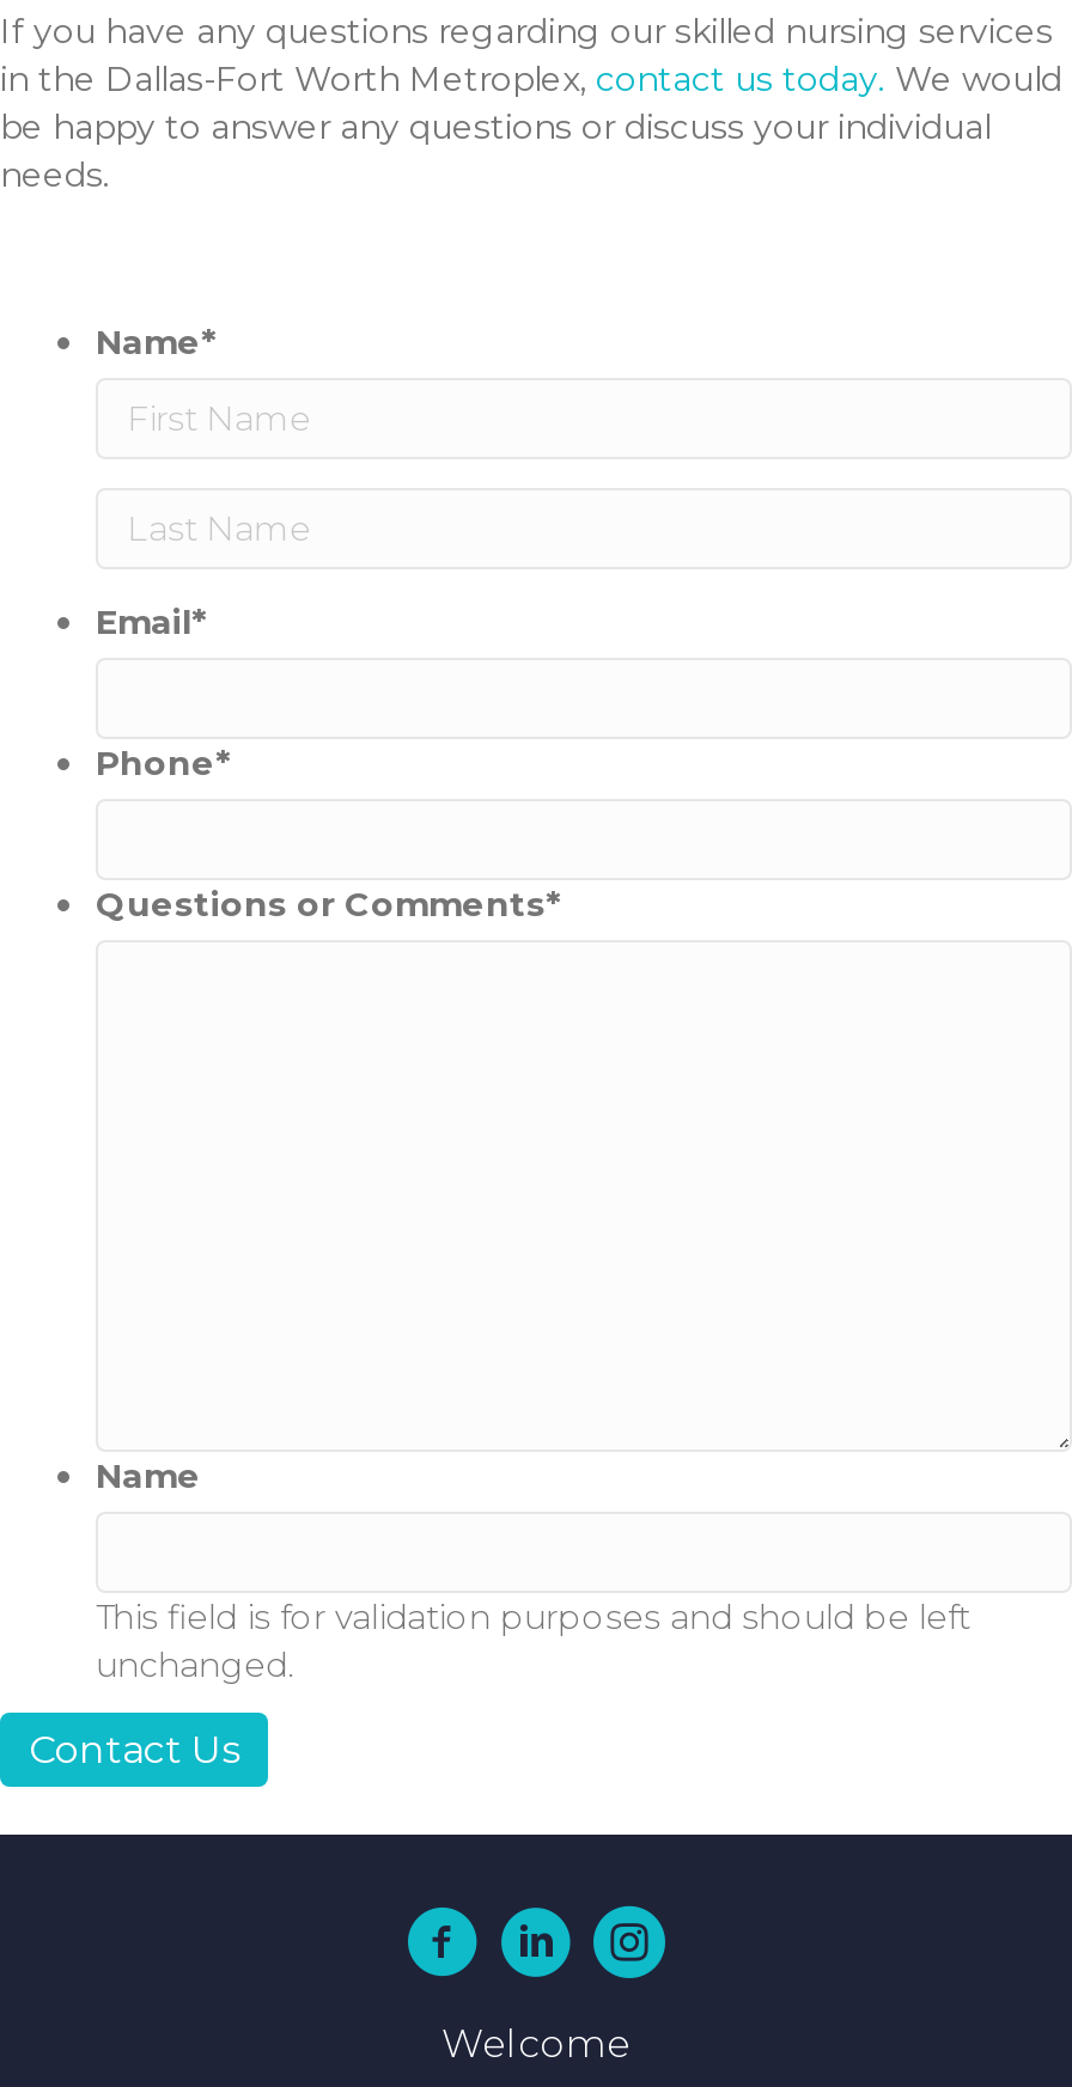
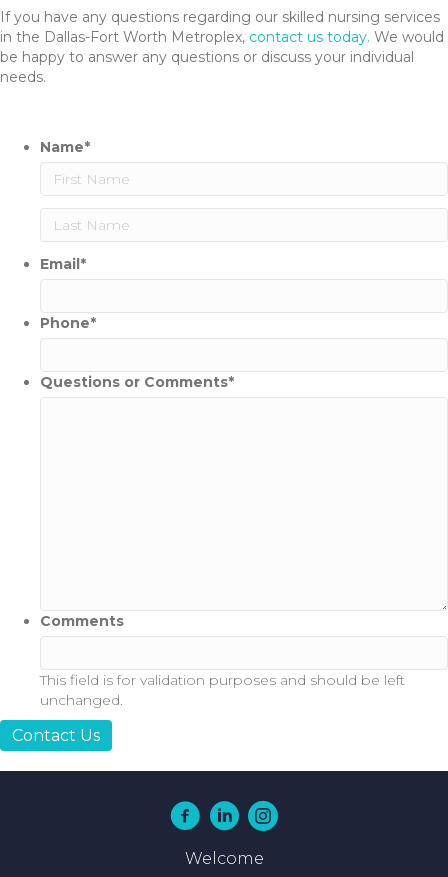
- Name
+ Comments
